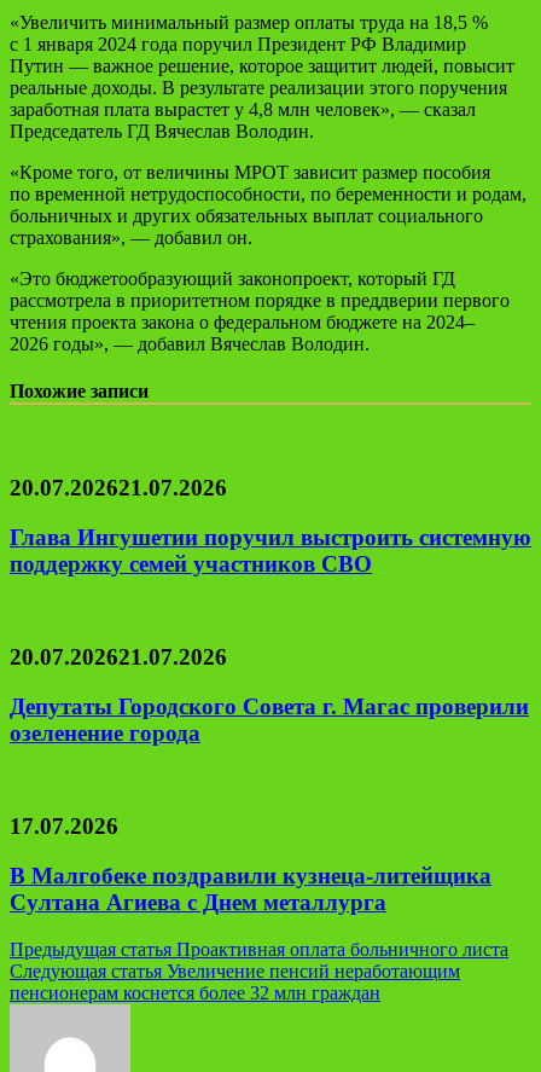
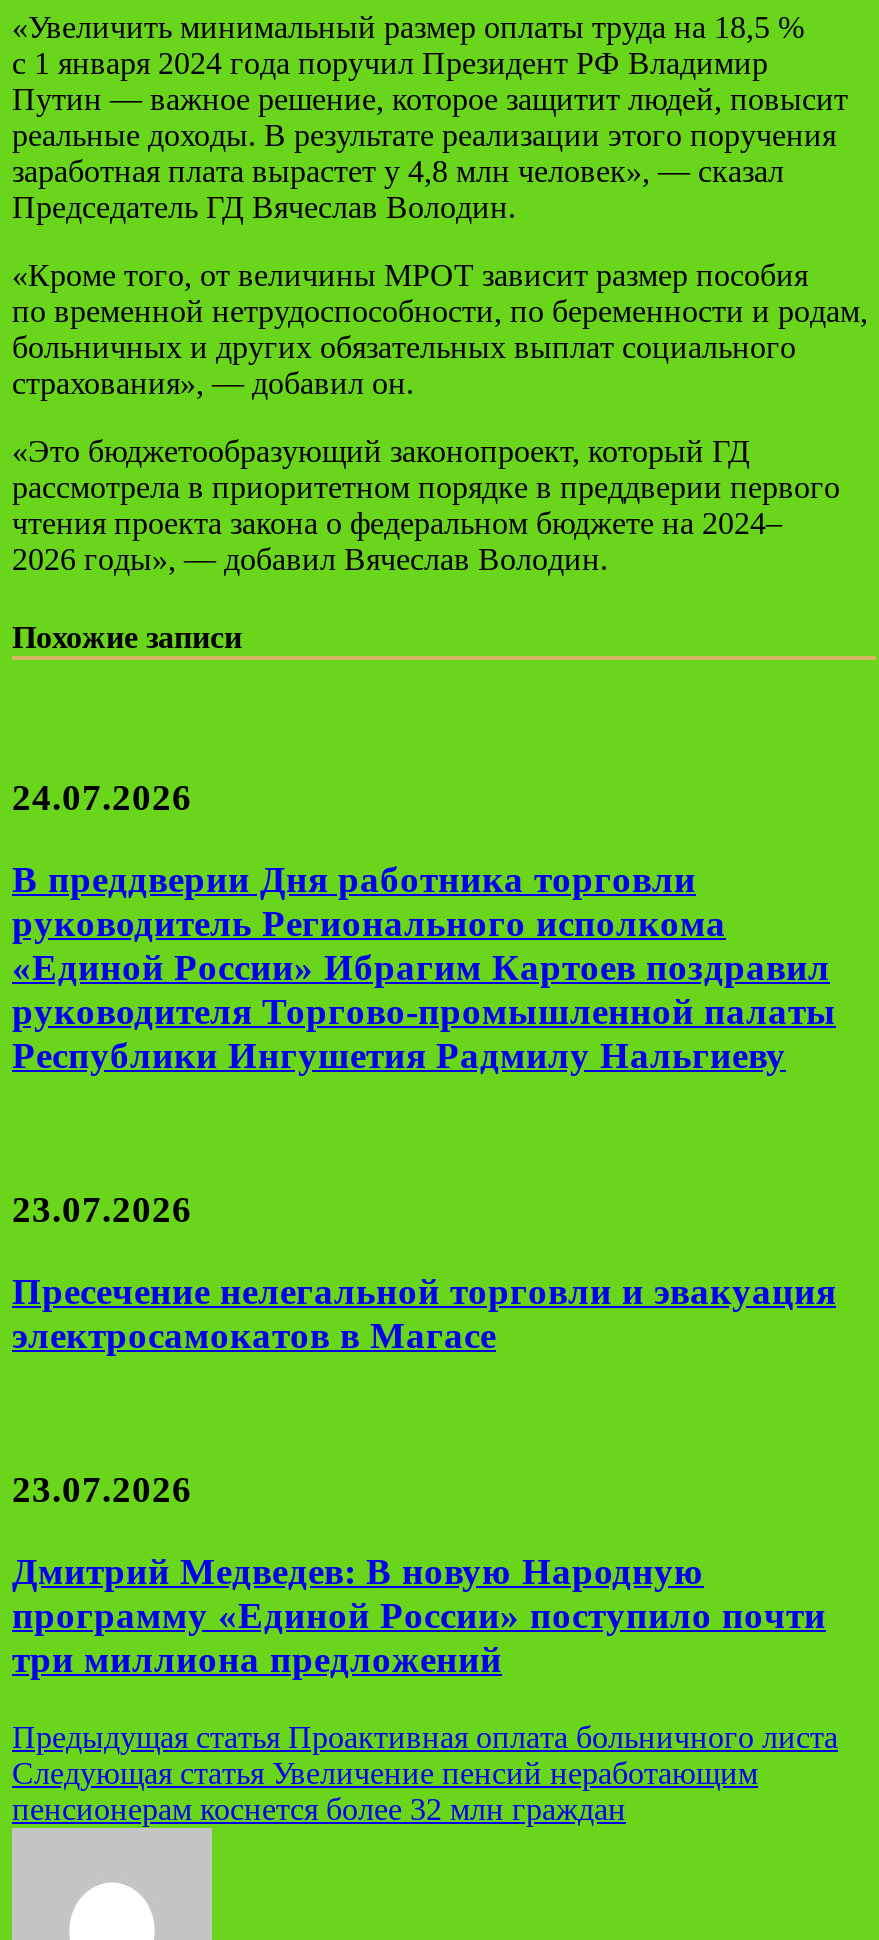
- 20.07.202621.07.2026
+ 24.07.2026

- Глава Ингушетии поручил выстроить системную
- поддержку семей участников СВО
+ В преддверии Дня работника торговли
+ руководитель Регионального исполкома
+ «Единой России» Ибрагим Картоев поздравил
+ руководителя Торгово-промышленной палаты
+ Республики Ингушетия Радмилу Нальгиеву

- 20.07.202621.07.2026
+ 23.07.2026

- Депутаты Городского Совета г. Магас проверили
- озеленение города
+ Пресечение нелегальной торговли и эвакуация
+ электросамокатов в Магасе

- 17.07.2026
+ 23.07.2026

- В Малгобеке поздравили кузнеца-литейщика
- Султана Агиева с Днем металлурга
+ Дмитрий Медведев: В новую Народную
+ программу «Единой России» поступило почти
+ три миллиона предложений
